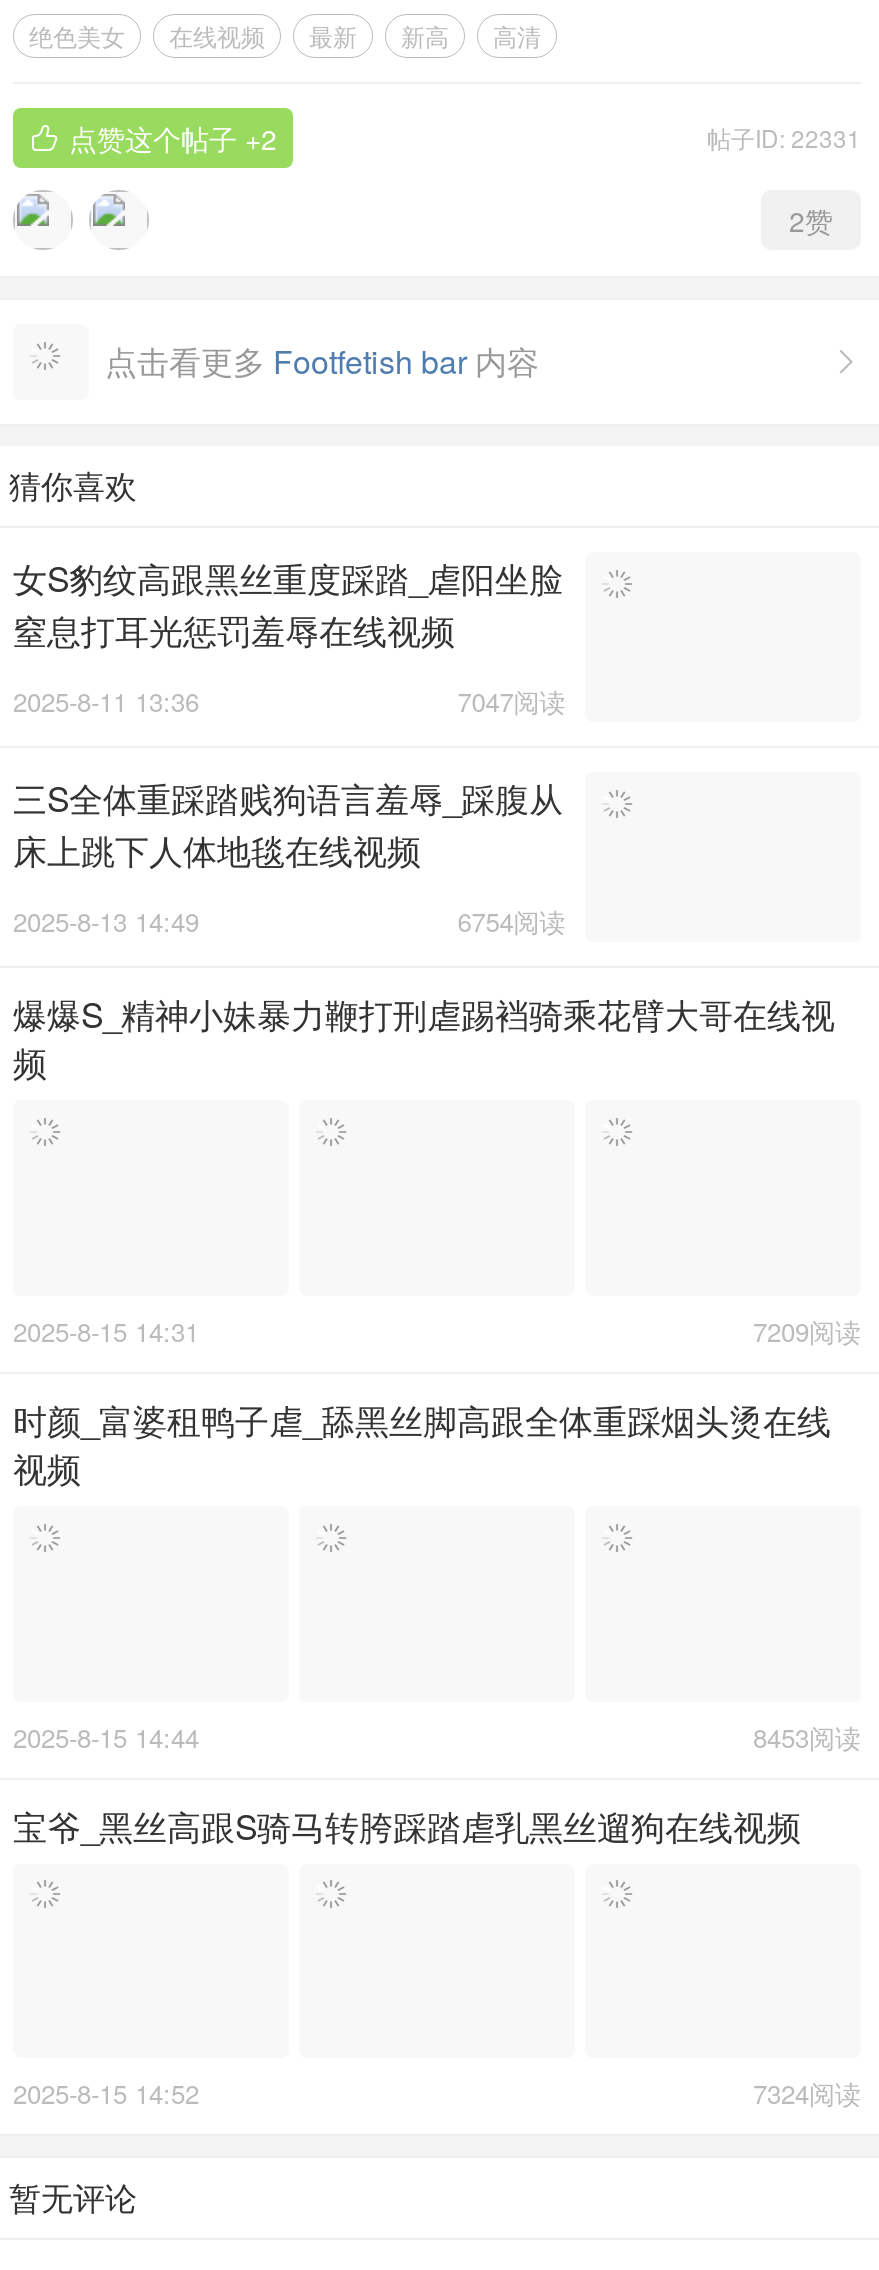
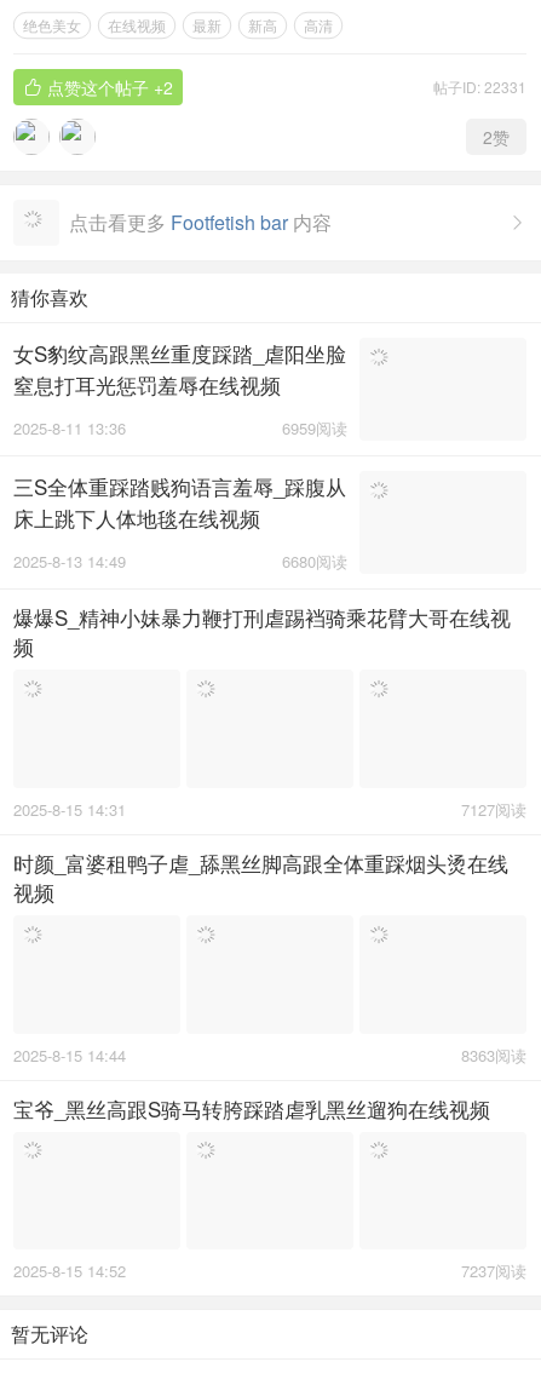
- 7047阅读
+ 6959阅读

- 6754阅读
+ 6680阅读

- 7209阅读
+ 7127阅读

- 8453阅读
+ 8363阅读

- 7324阅读
+ 7237阅读
